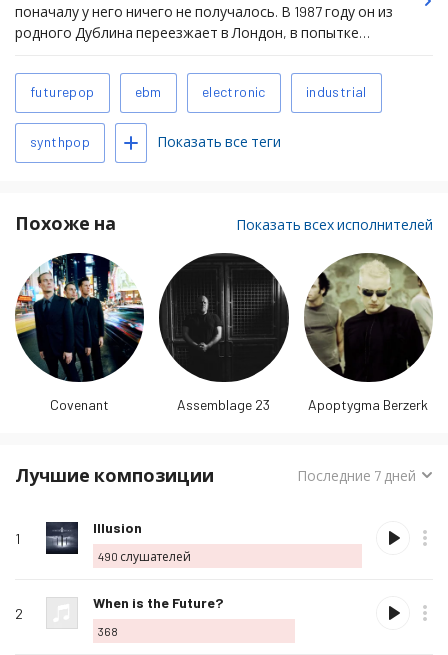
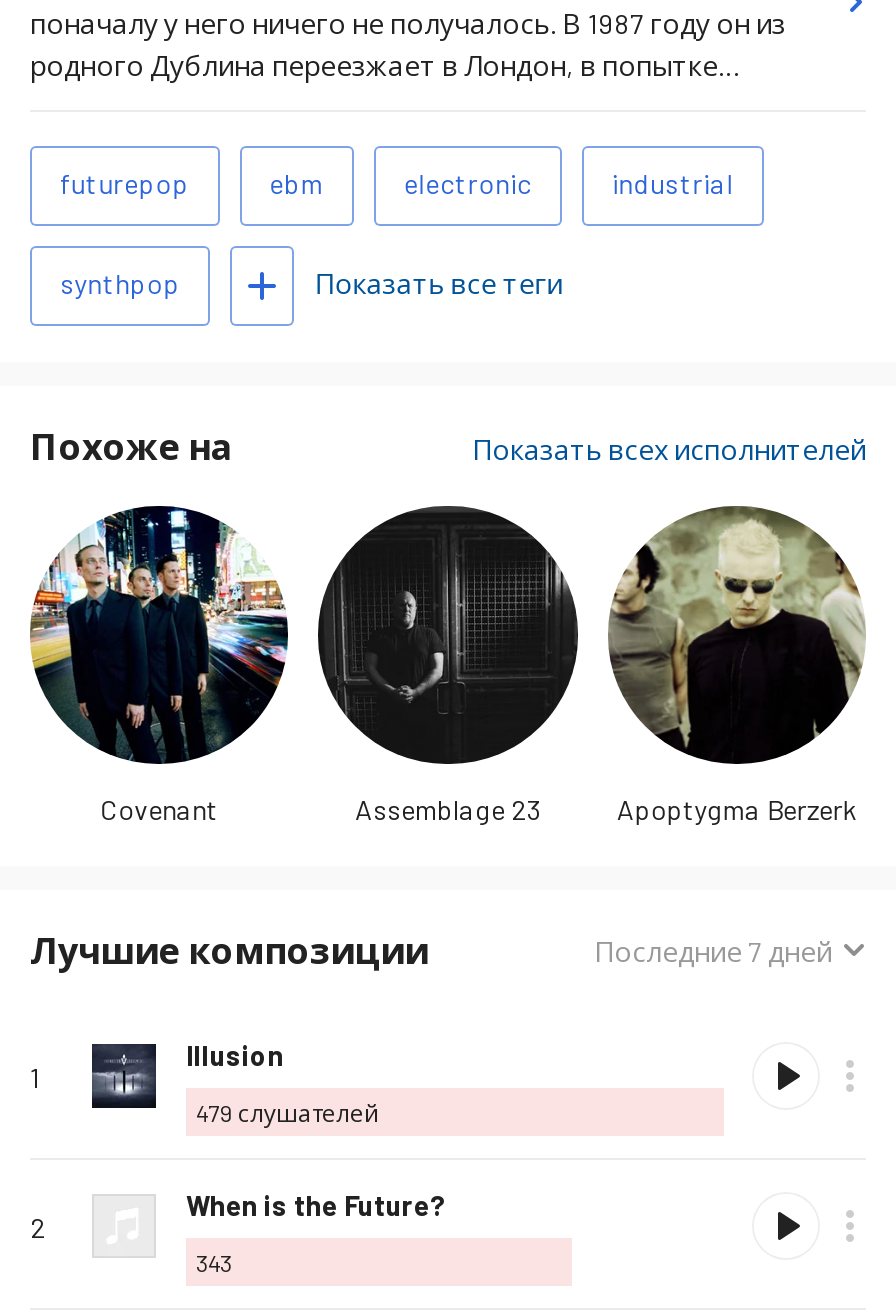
- 490 слушателей
+ 479 слушателей

- 368
+ 343
